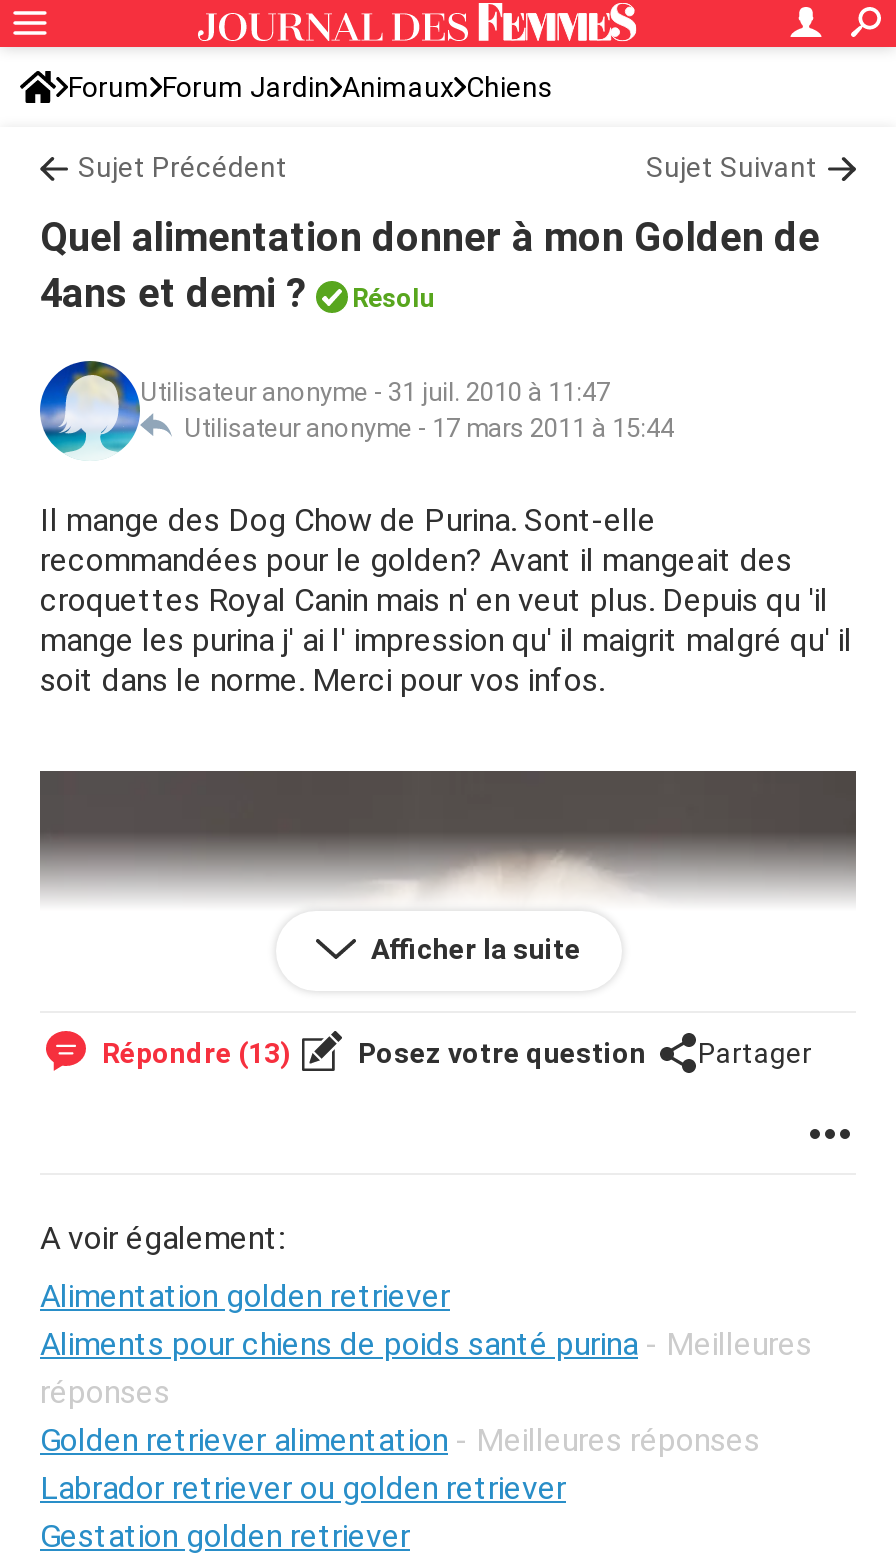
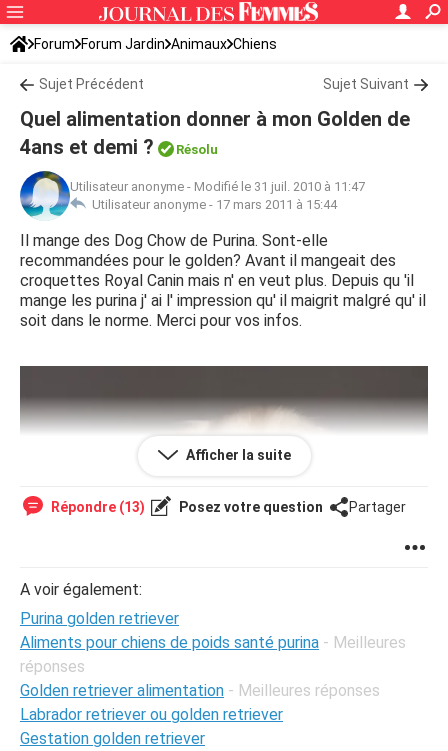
- Utilisateur anonyme - 31 juil. 2010 à 11:47
+ Utilisateur anonyme - Modifié le 31 juil. 2010 à 11:47

- Alimentation golden retriever
+ Purina golden retriever
